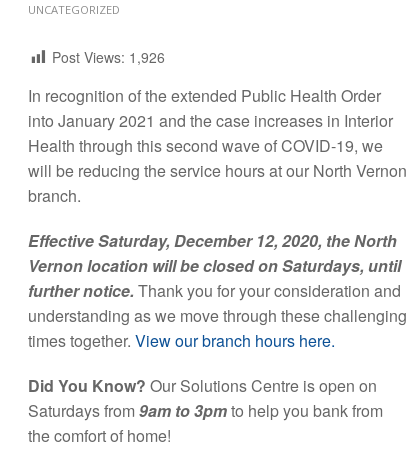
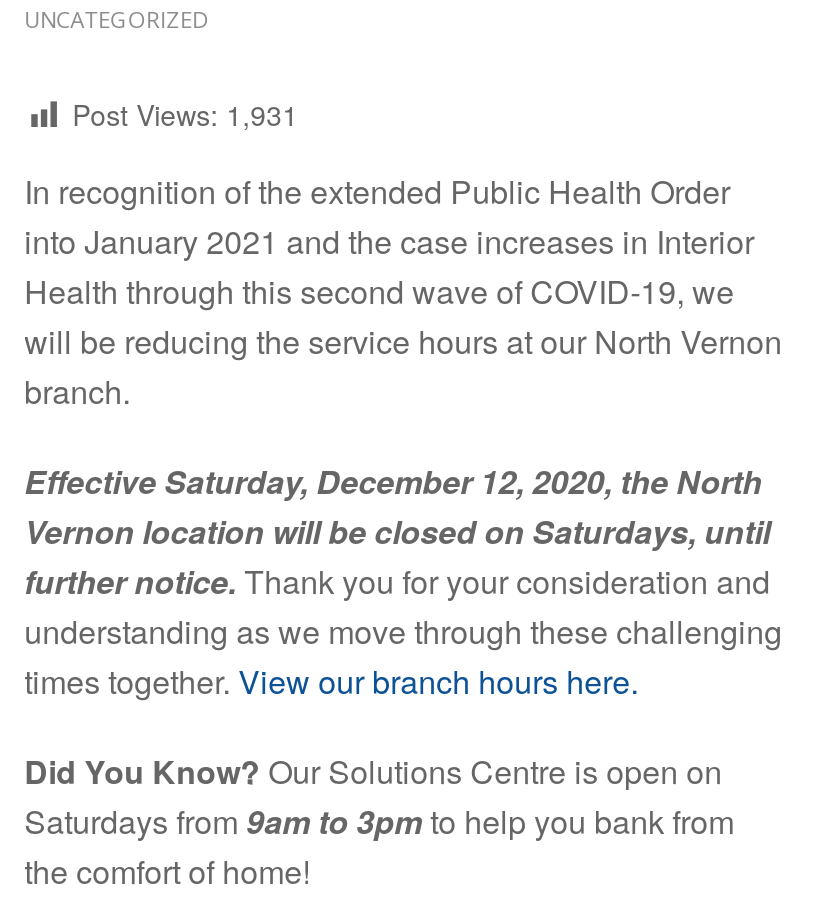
- Post Views: 1,926
+ Post Views: 1,931
